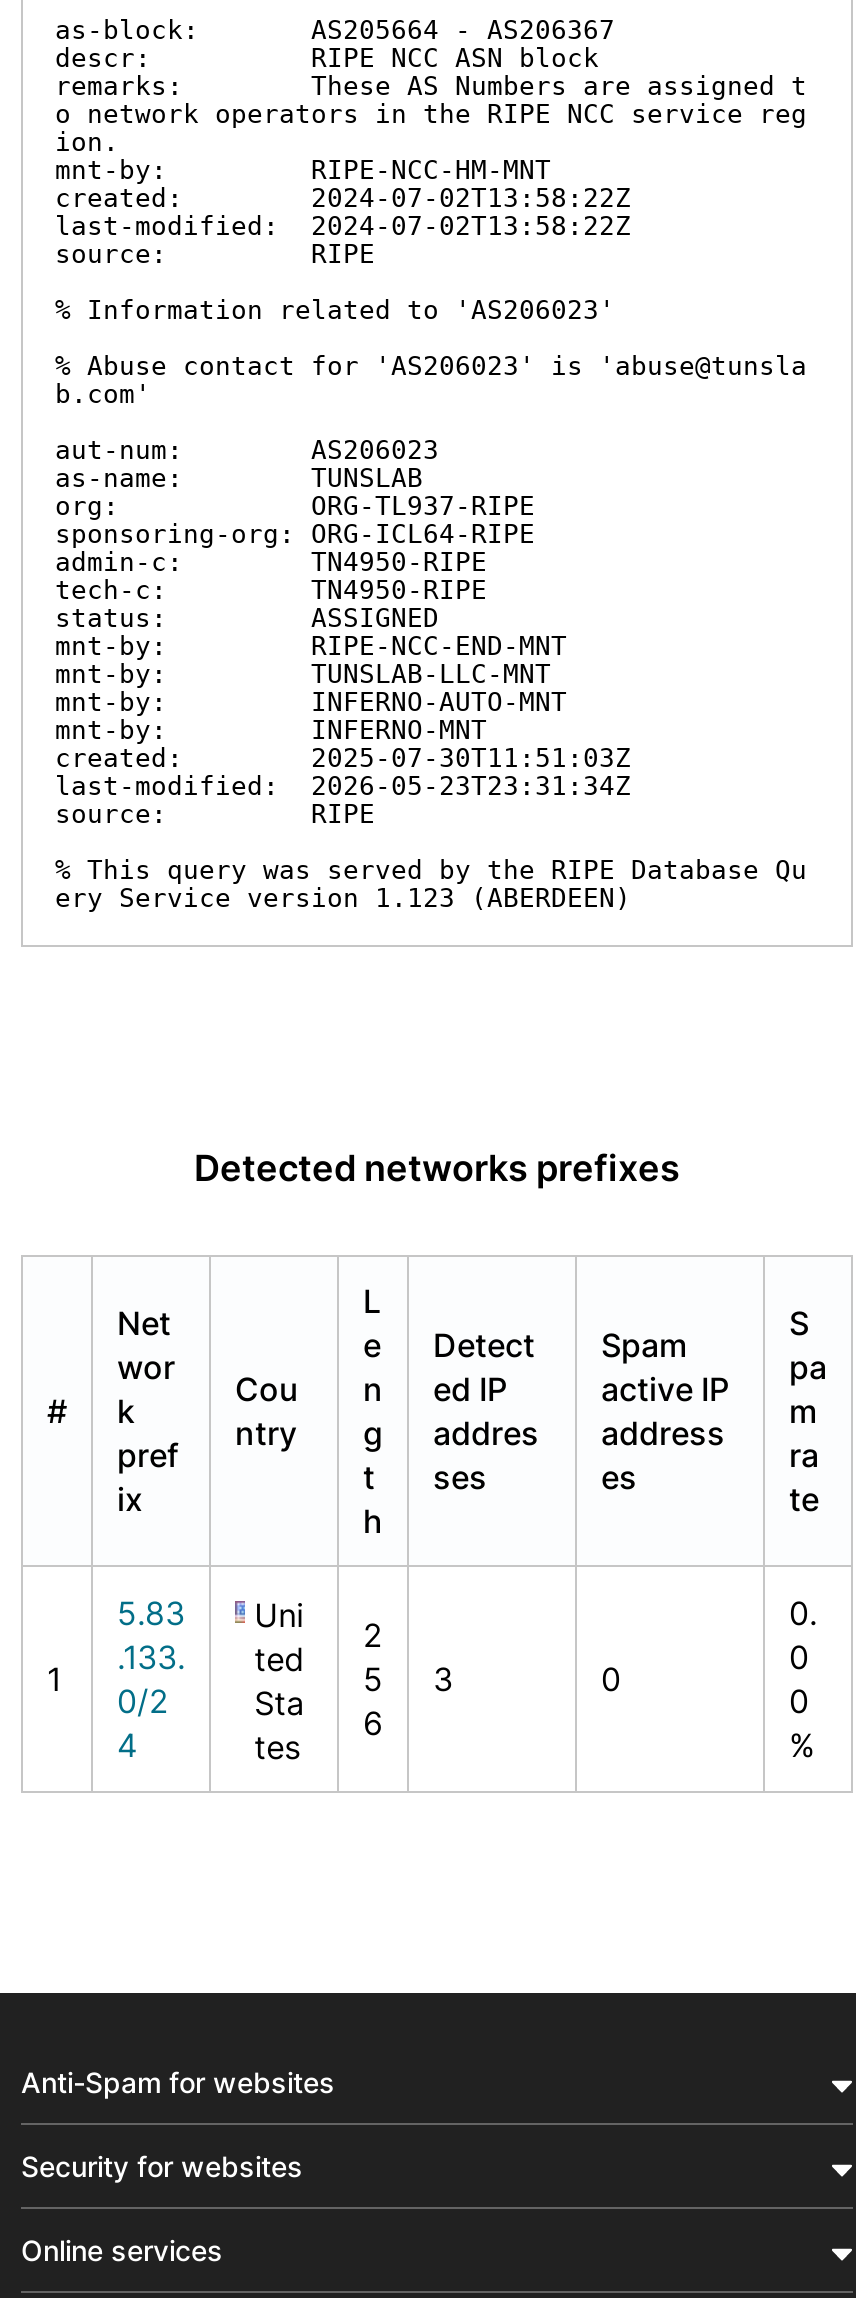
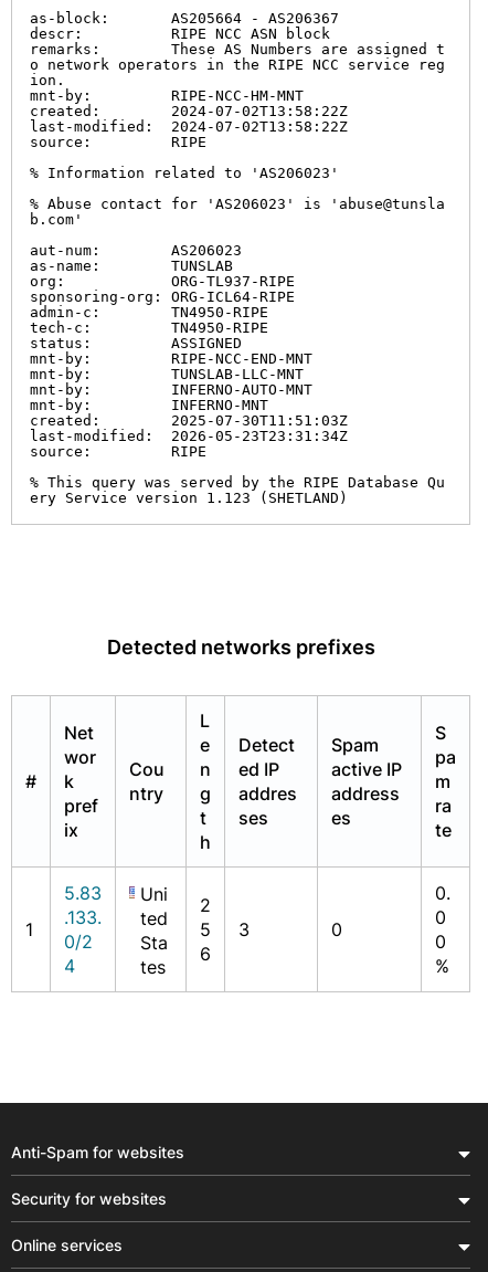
- ery Service version 1.123 (ABERDEEN)
+ ery Service version 1.123 (SHETLAND)
